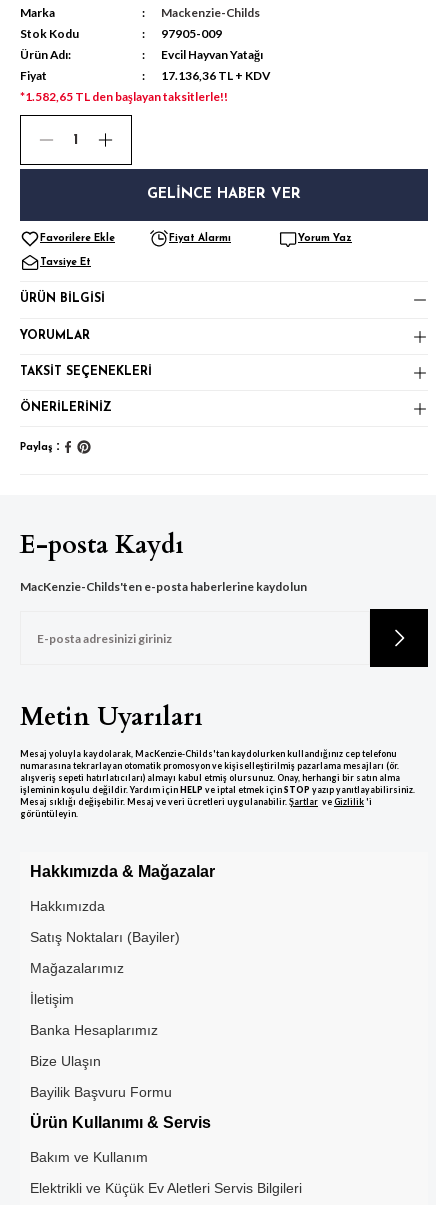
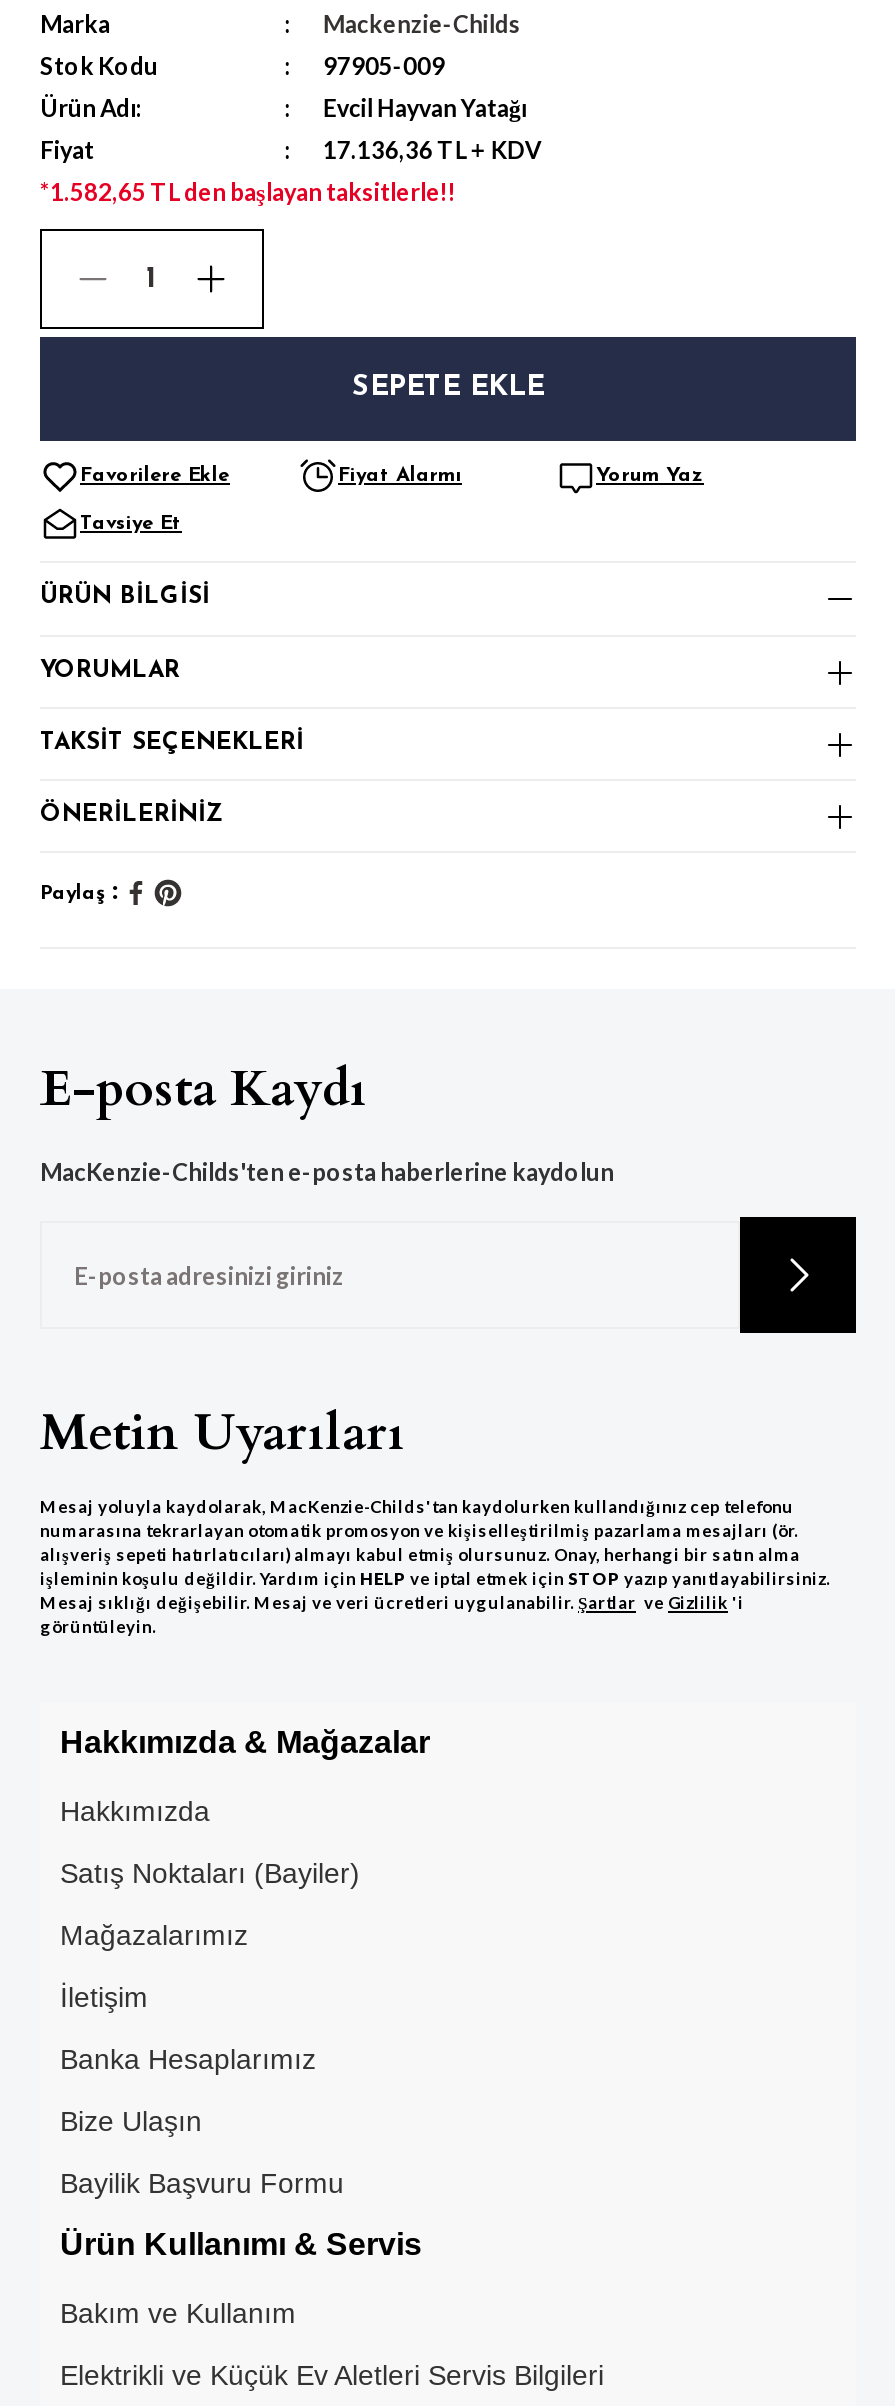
- GELINCE HABER VER
+ SEPETE EKLE
